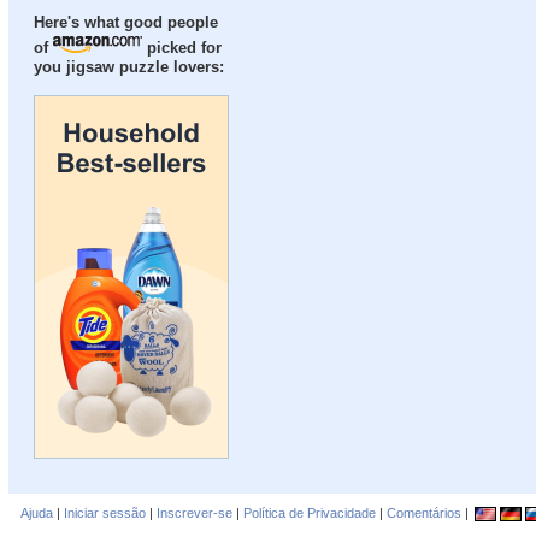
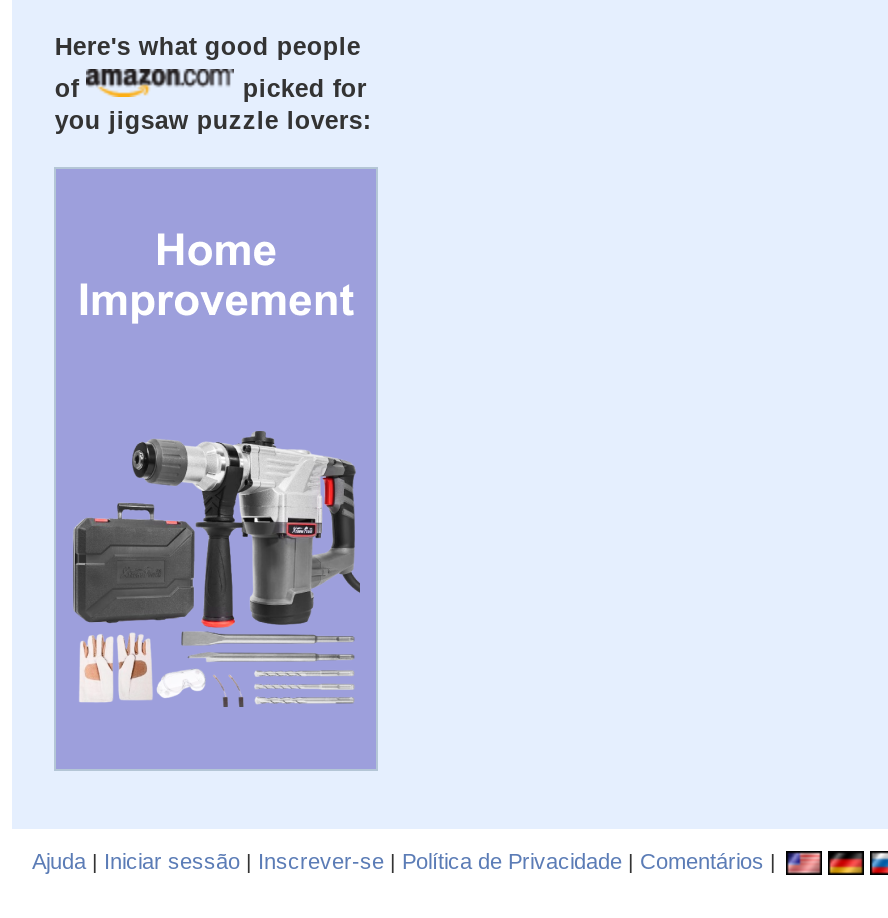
- [image]
+ [image]
